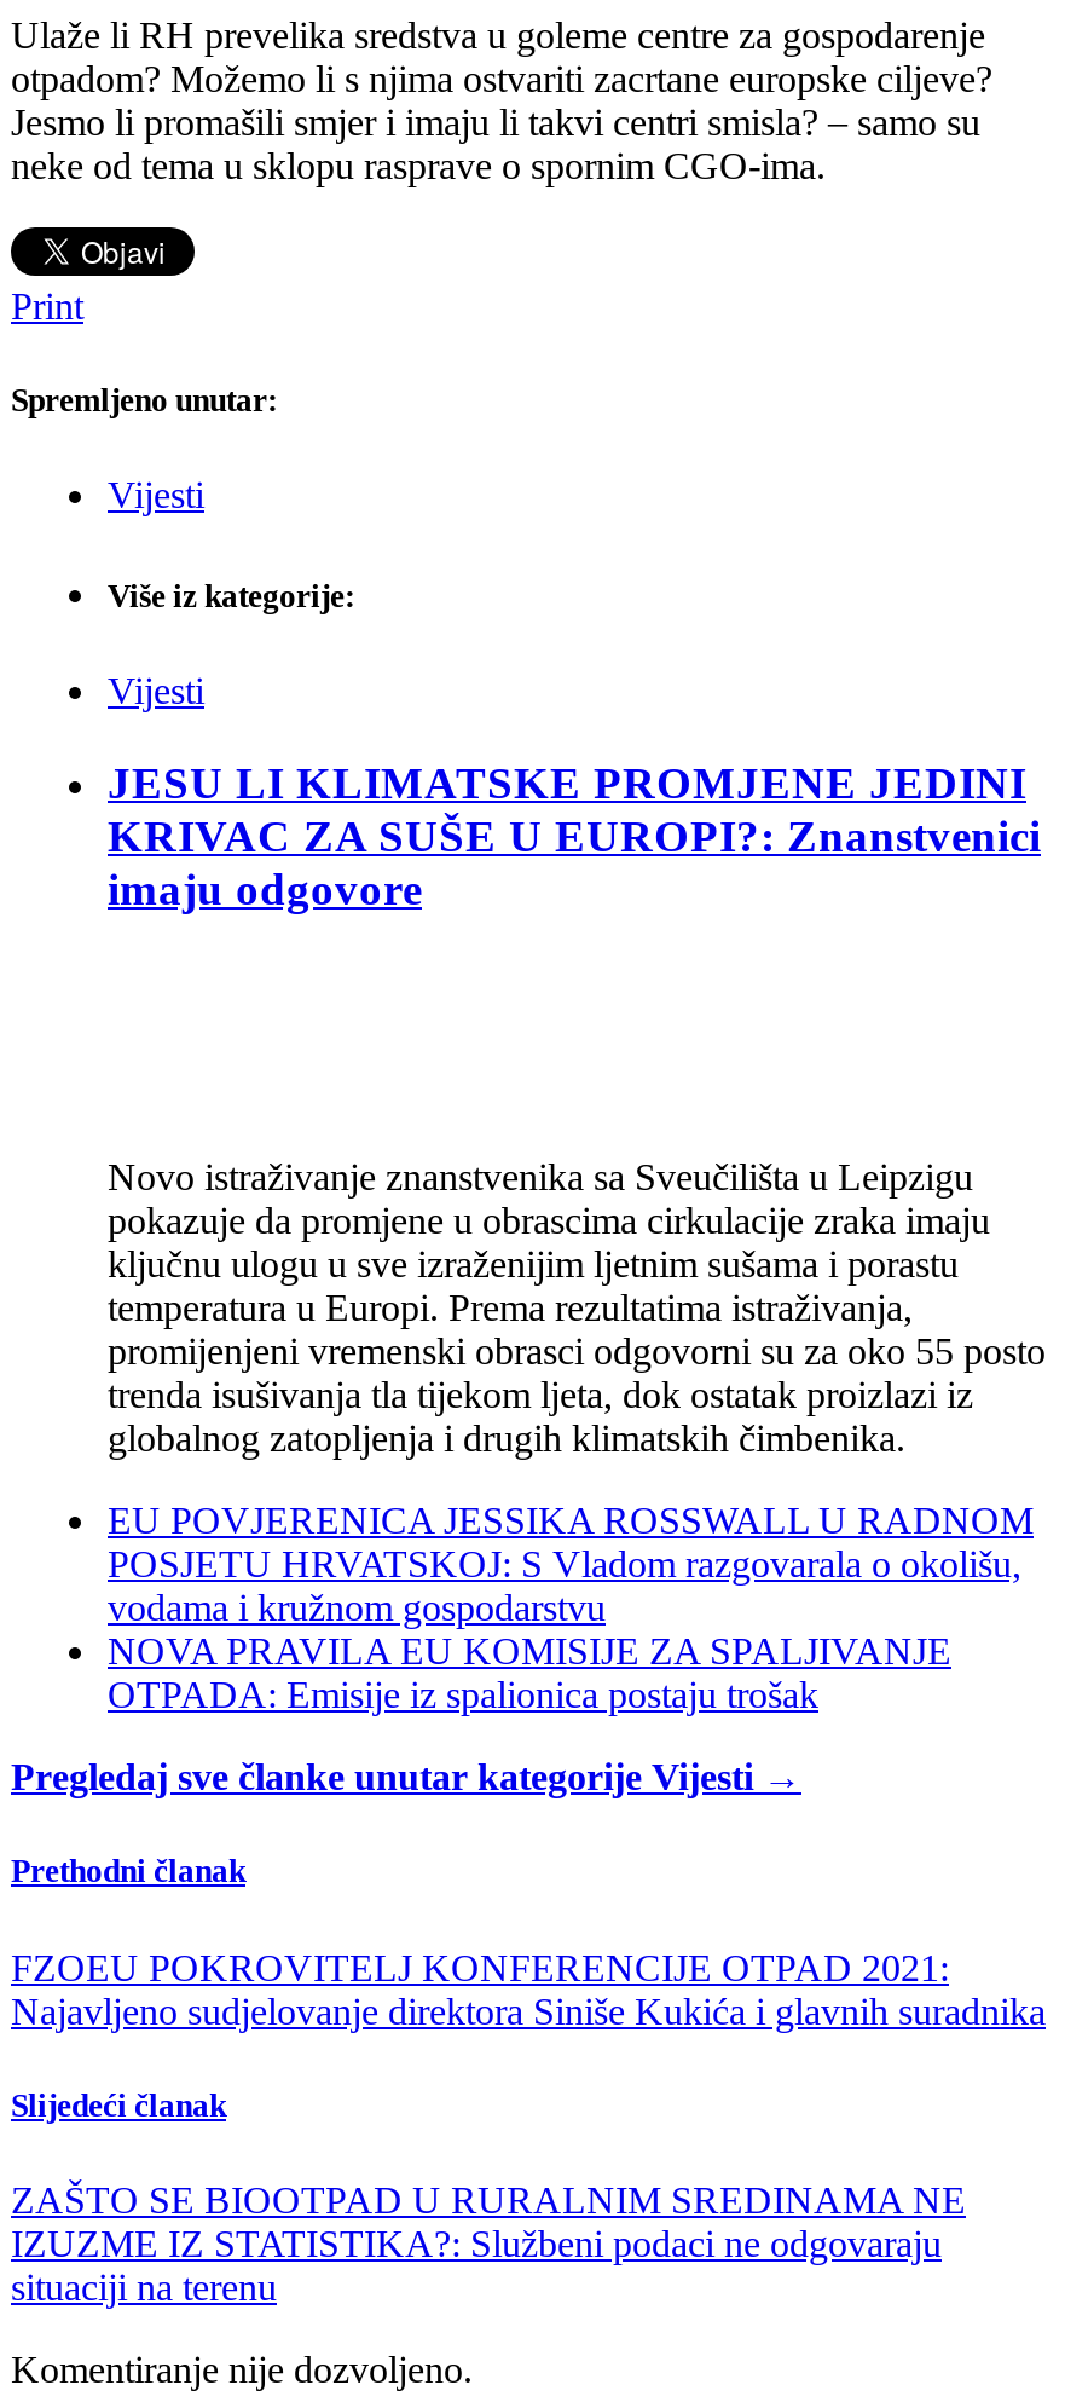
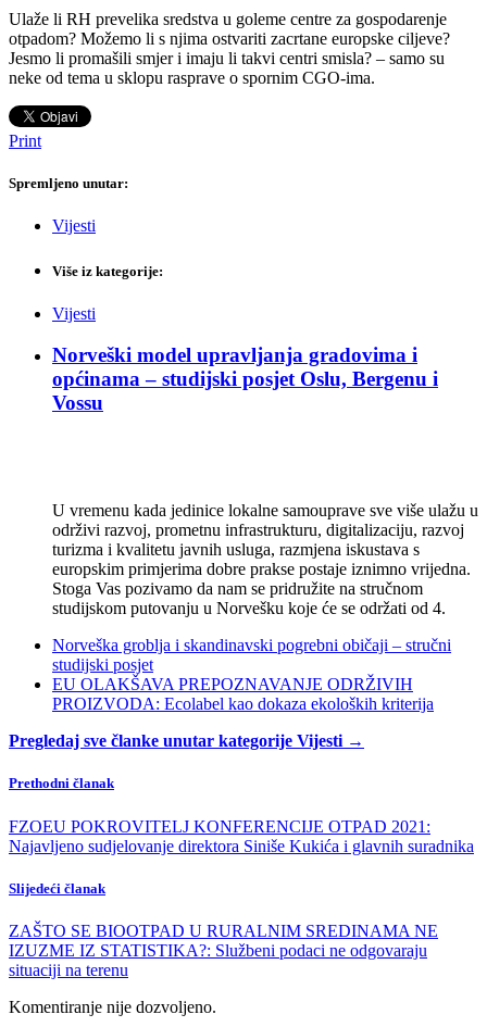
- JESU LI KLIMATSKE PROMJENE JEDINI
- KRIVAC ZA SUŠE U EUROPI?: Znanstvenici
- imaju odgovore
+ Norveški model upravljanja gradovima i
+ općinama – studijski posjet Oslu, Bergenu i
+ Vossu

- Novo istraživanje znanstvenika sa Sveučilišta u Leipzigu
- pokazuje da promjene u obrascima cirkulacije zraka imaju
- ključnu ulogu u sve izraženijim ljetnim sušama i porastu
- temperatura u Europi. Prema rezultatima istraživanja,
- promijenjeni vremenski obrasci odgovorni su za oko 55 posto
- trenda isušivanja tla tijekom ljeta, dok ostatak proizlazi iz
- globalnog zatopljenja i drugih klimatskih čimbenika.
+ U vremenu kada jedinice lokalne samouprave sve više ulažu u
+ održivi razvoj, prometnu infrastrukturu, digitalizaciju, razvoj
+ turizma i kvalitetu javnih usluga, razmjena iskustava s
+ europskim primjerima dobre prakse postaje iznimno vrijedna.
+ Stoga Vas pozivamo da nam se pridružite na stručnom
+ studijskom putovanju u Norvešku koje će se održati od 4.

- EU POVJERENICA JESSIKA ROSSWALL U RADNOM
- POSJETU HRVATSKOJ: S Vladom razgovarala o okolišu,
- vodama i kružnom gospodarstvu
- NOVA PRAVILA EU KOMISIJE ZA SPALJIVANJE
- OTPADA: Emisije iz spalionica postaju trošak
+ Norveška groblja i skandinavski pogrebni običaji – stručni
+ studijski posjet
+ EU OLAKŠAVA PREPOZNAVANJE ODRŽIVIH
+ PROIZVODA: Ecolabel kao dokaza ekoloških kriterija
